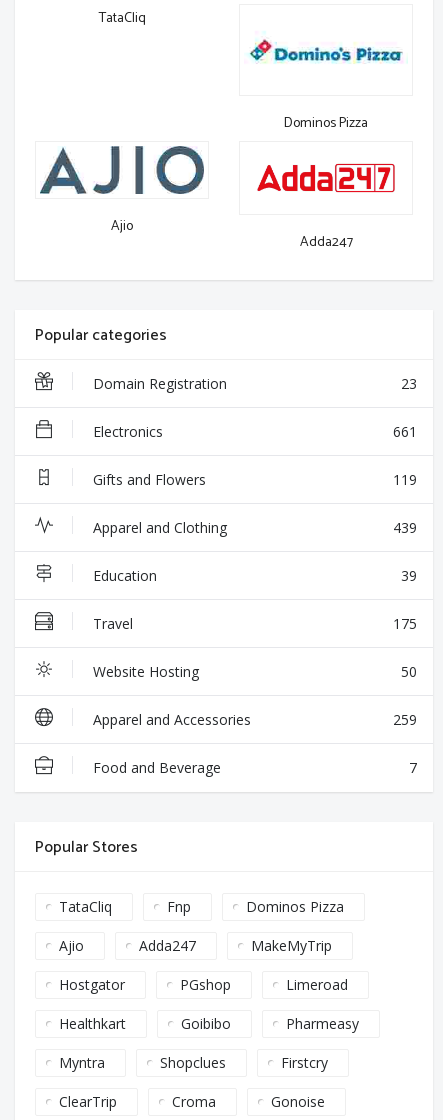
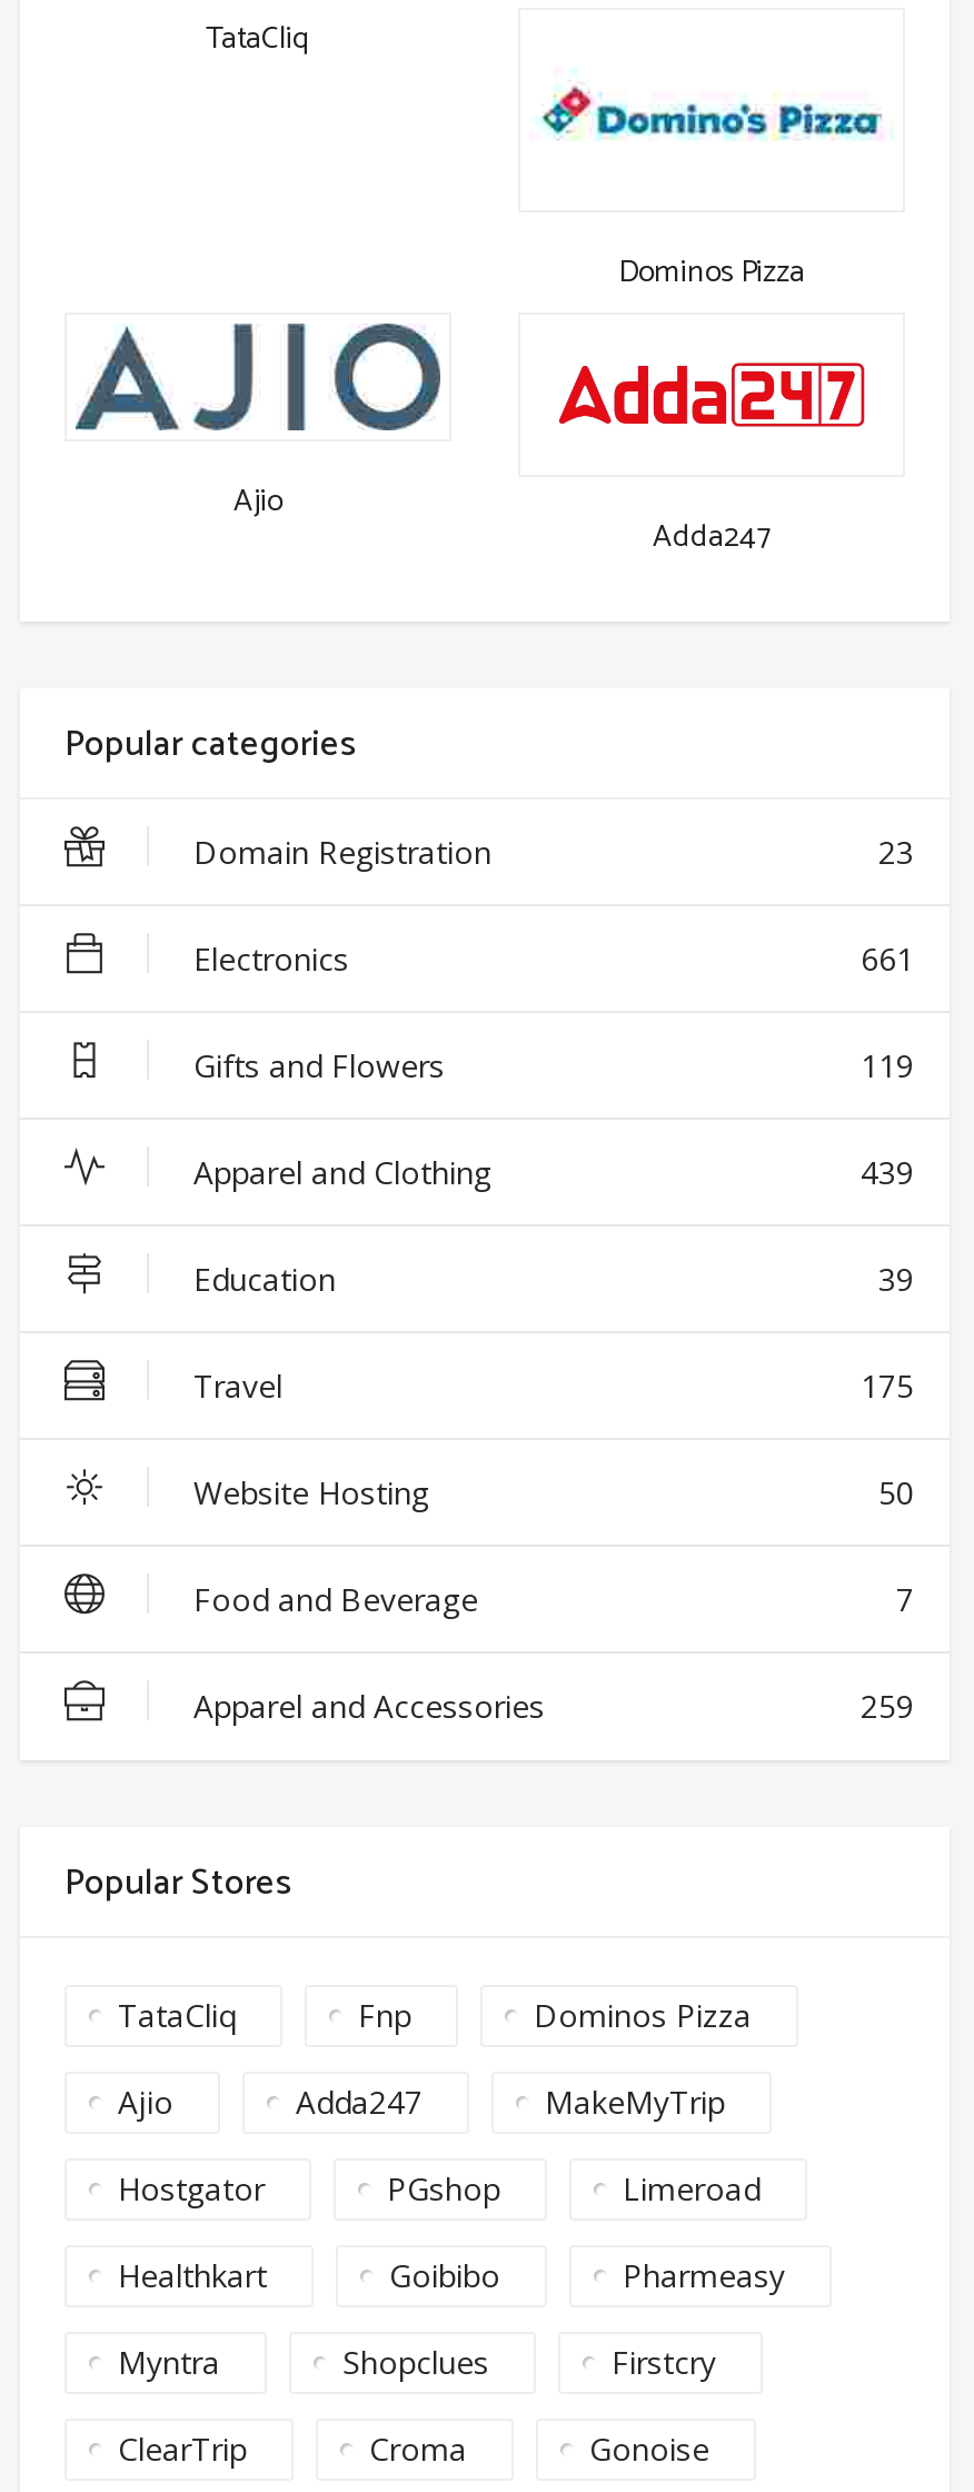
moved down: Apparel and Accessories | 259

moved up: Food and Beverage | 7
